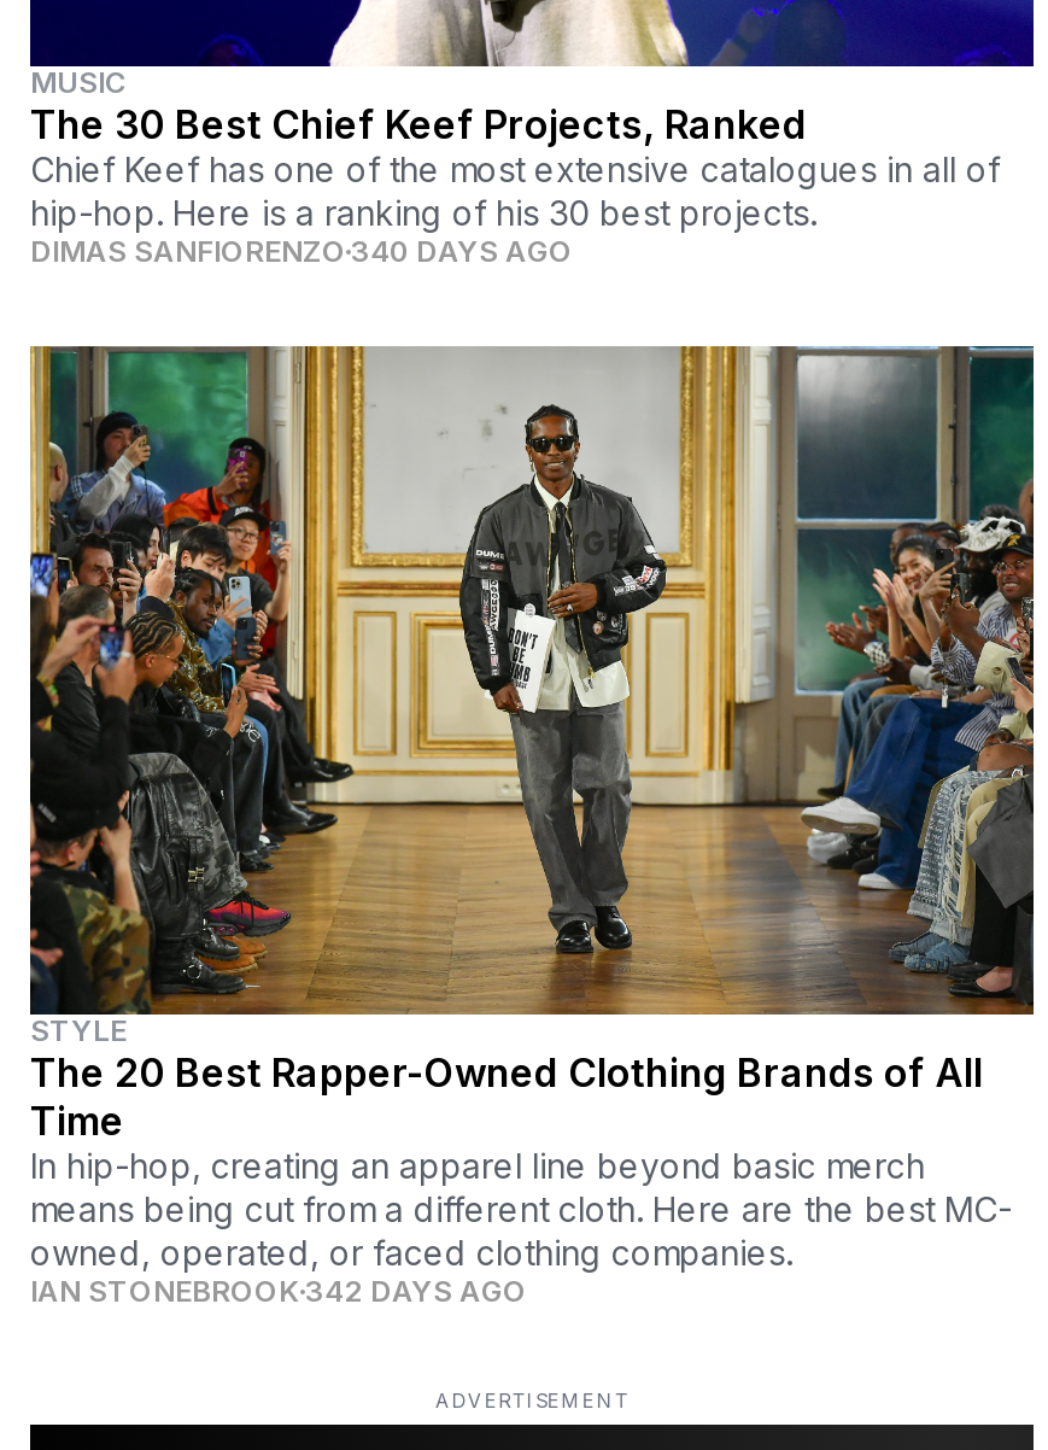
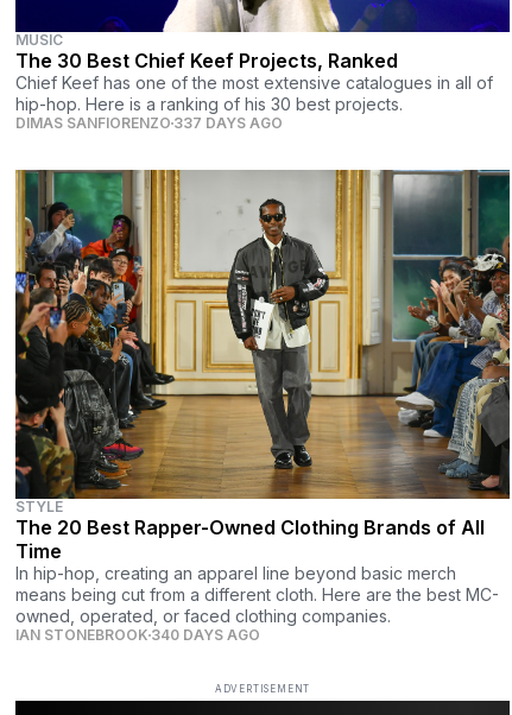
- DIMAS SANFIORENZO 340 DAYS AGO
+ DIMAS SANFIORENZO 337 DAYS AGO

- IAN STONEBROOK 342 DAYS AGO
+ IAN STONEBROOK 340 DAYS AGO
